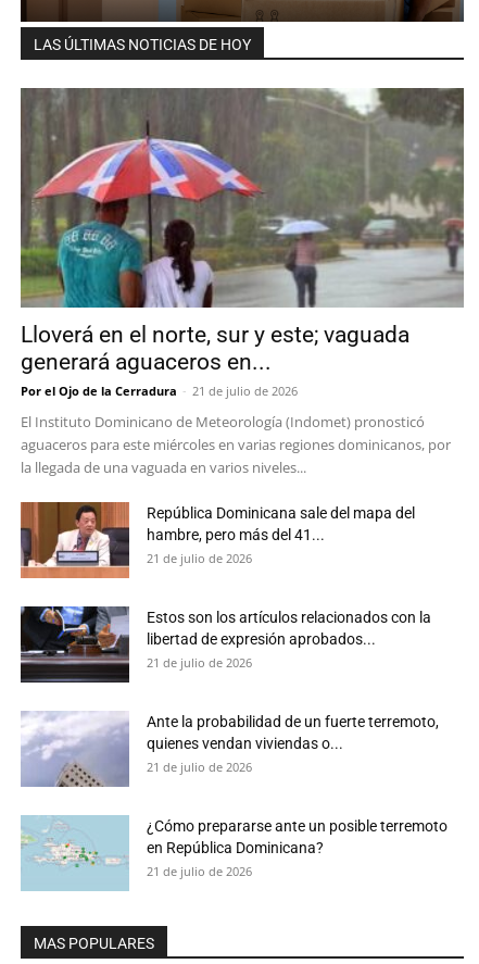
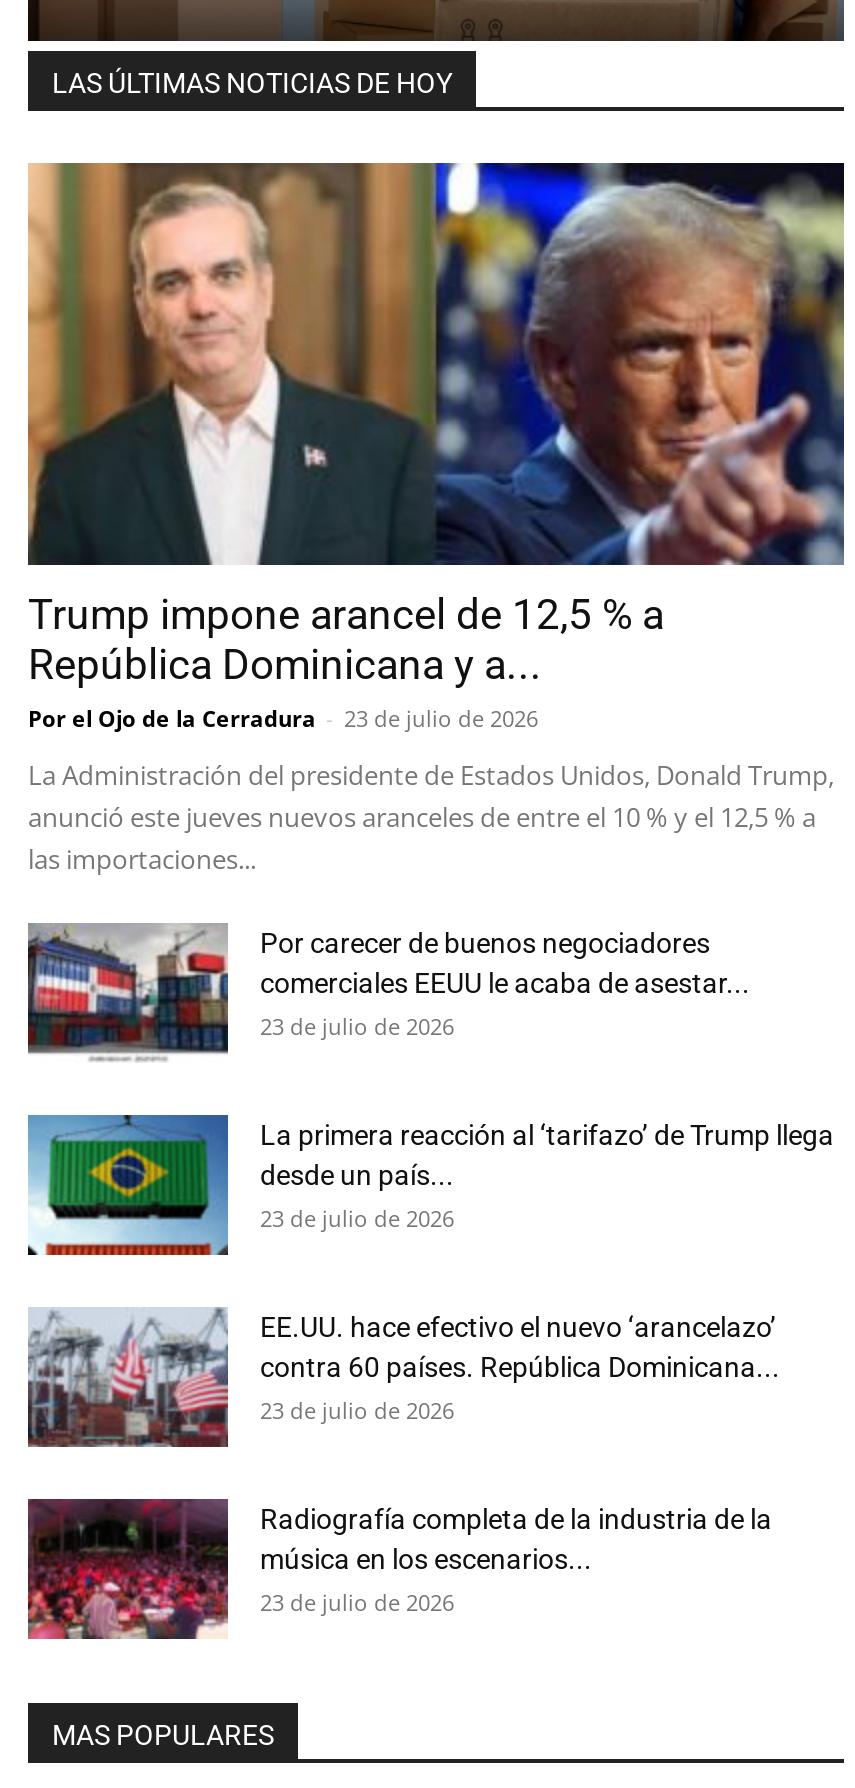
- [image]
- Lloverá en el norte, sur y este; vaguada
- generará aguaceros en...
- Por el Ojo de la Cerradura - 21 de julio de 2026
+ [image]
+ Trump impone arancel de 12,5 % a
+ República Dominicana y a...
+ Por el Ojo de la Cerradura - 23 de julio de 2026

- El Instituto Dominicano de Meteorología (Indomet) pronosticó
- aguaceros para este miércoles en varias regiones dominicanos, por
- la llegada de una vaguada en varios niveles...
+ La Administración del presidente de Estados Unidos, Donald Trump,
+ anunció este jueves nuevos aranceles de entre el 10 % y el 12,5 % a
+ las importaciones...

- [image]
- República Dominicana sale del mapa del
- hambre, pero más del 41...
- 21 de julio de 2026
+ [image]
+ Por carecer de buenos negociadores
+ comerciales EEUU le acaba de asestar...
+ 23 de julio de 2026

- [image]
- Estos son los artículos relacionados con la
- libertad de expresión aprobados...
- 21 de julio de 2026
+ [image]
+ La primera reacción al ‘tarifazo’ de Trump llega
+ desde un país...
+ 23 de julio de 2026

- [image]
- Ante la probabilidad de un fuerte terremoto,
- quienes vendan viviendas o...
- 21 de julio de 2026
+ [image]
+ EE.UU. hace efectivo el nuevo ‘arancelazo’
+ contra 60 países. República Dominicana...
+ 23 de julio de 2026

- [image]
- ¿Cómo prepararse ante un posible terremoto
- en República Dominicana?
- 21 de julio de 2026
+ [image]
+ Radiografía completa de la industria de la
+ música en los escenarios...
+ 23 de julio de 2026
